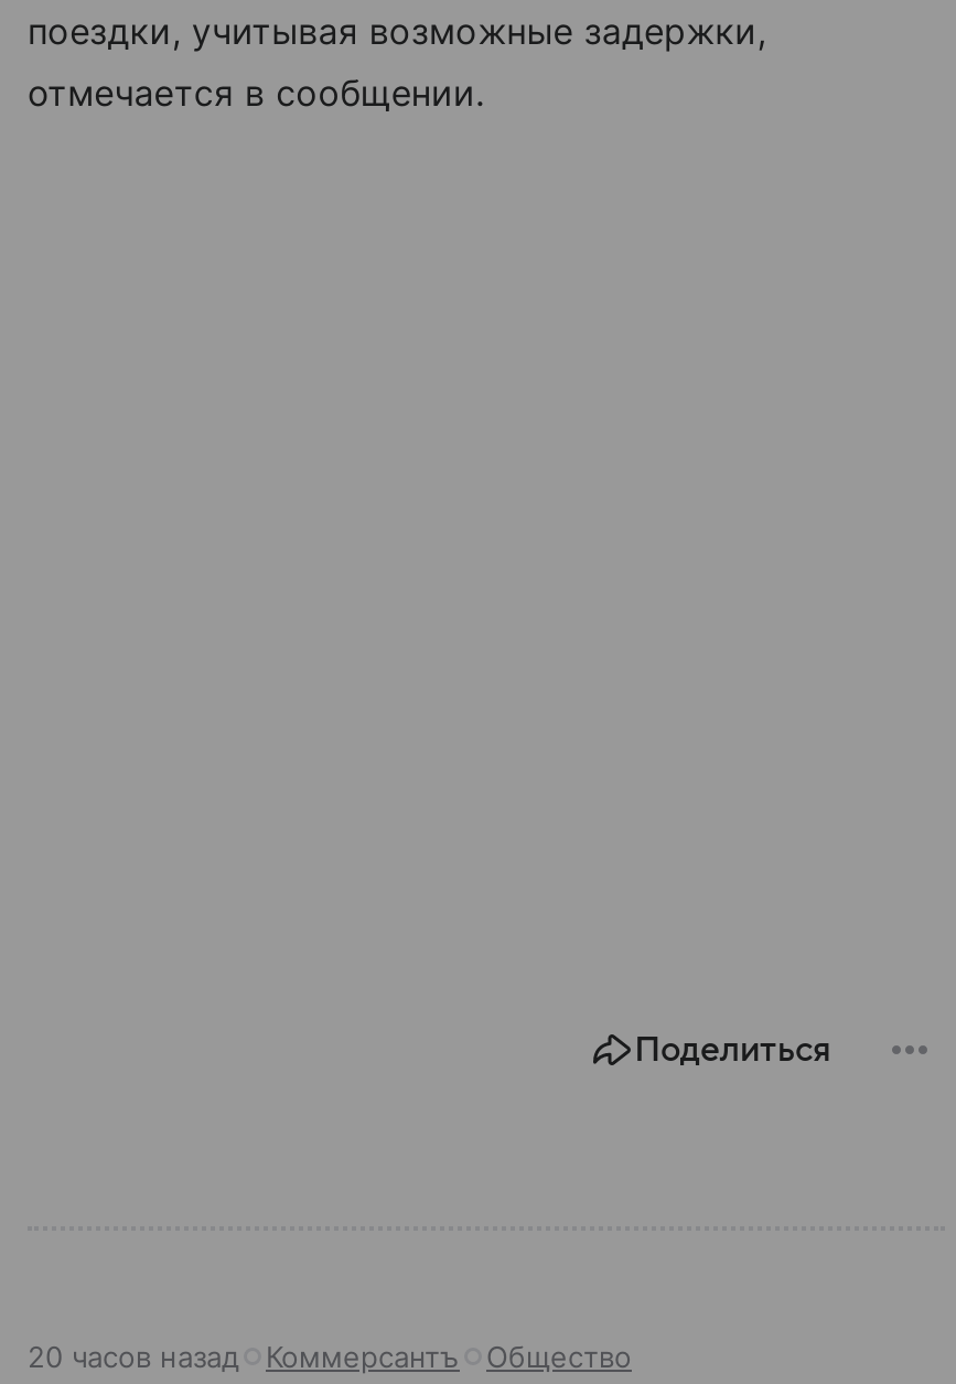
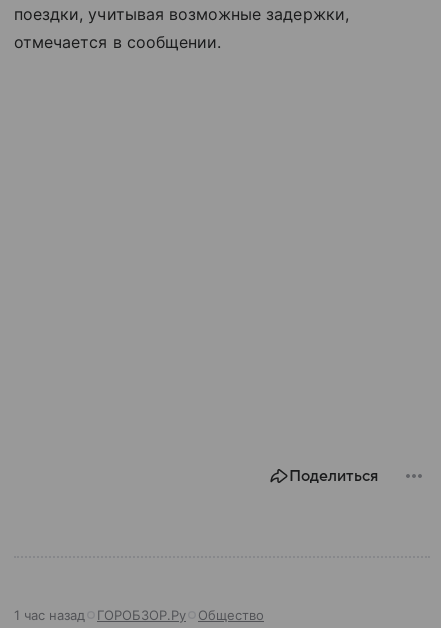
- 20 часов назад
- Коммерсантъ
+ 1 час назад
+ ГОРОБЗОР.Ру
